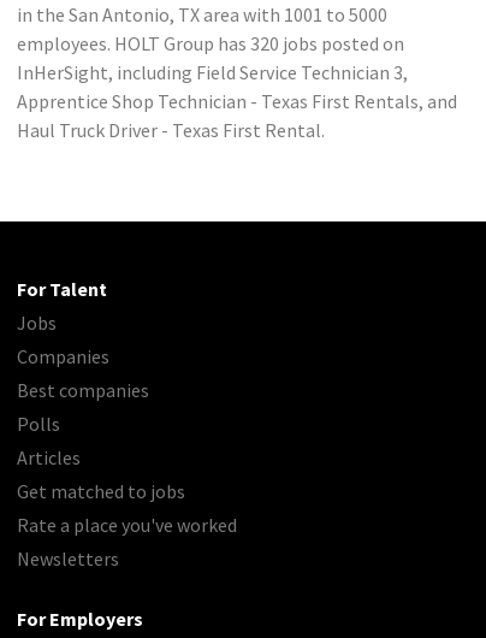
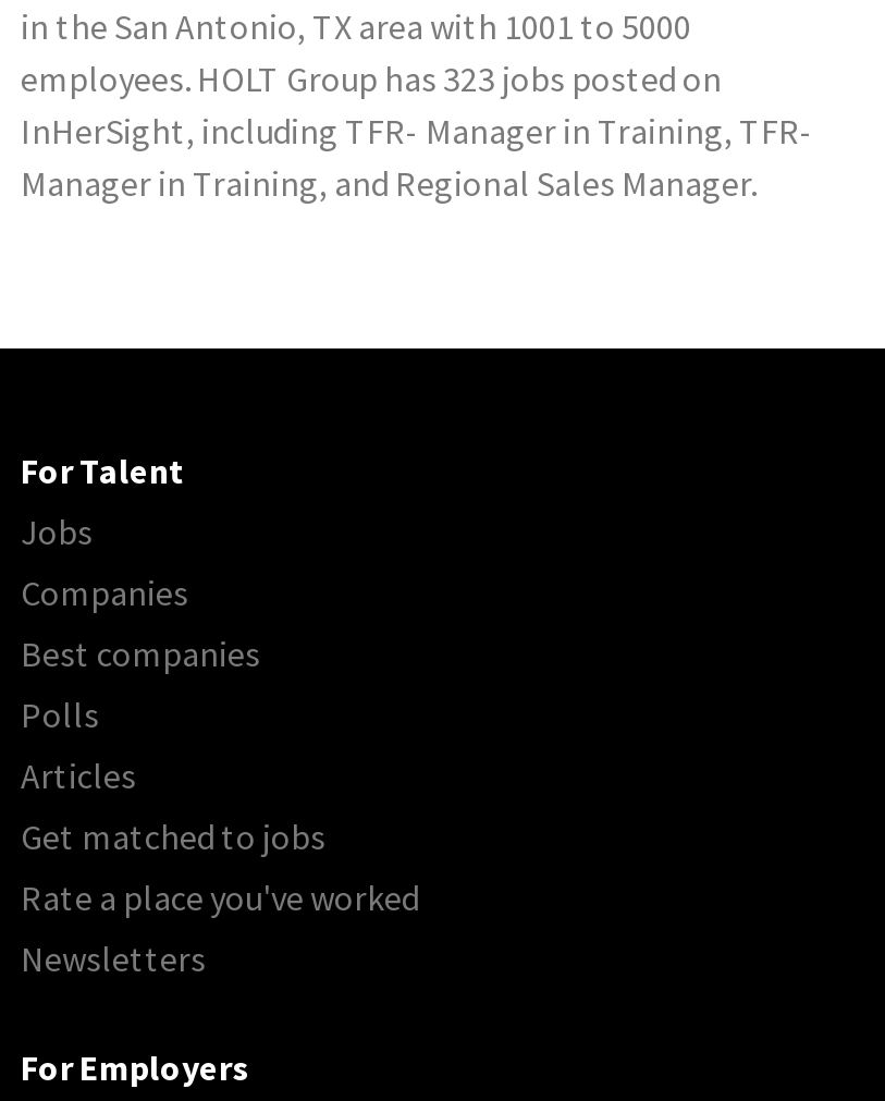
- employees. HOLT Group has 320 jobs posted on
- InHerSight, including Field Service Technician 3,
- Apprentice Shop Technician - Texas First Rentals, and
- Haul Truck Driver - Texas First Rental.
+ employees. HOLT Group has 323 jobs posted on
+ InHerSight, including TFR- Manager in Training, TFR-
+ Manager in Training, and Regional Sales Manager.
